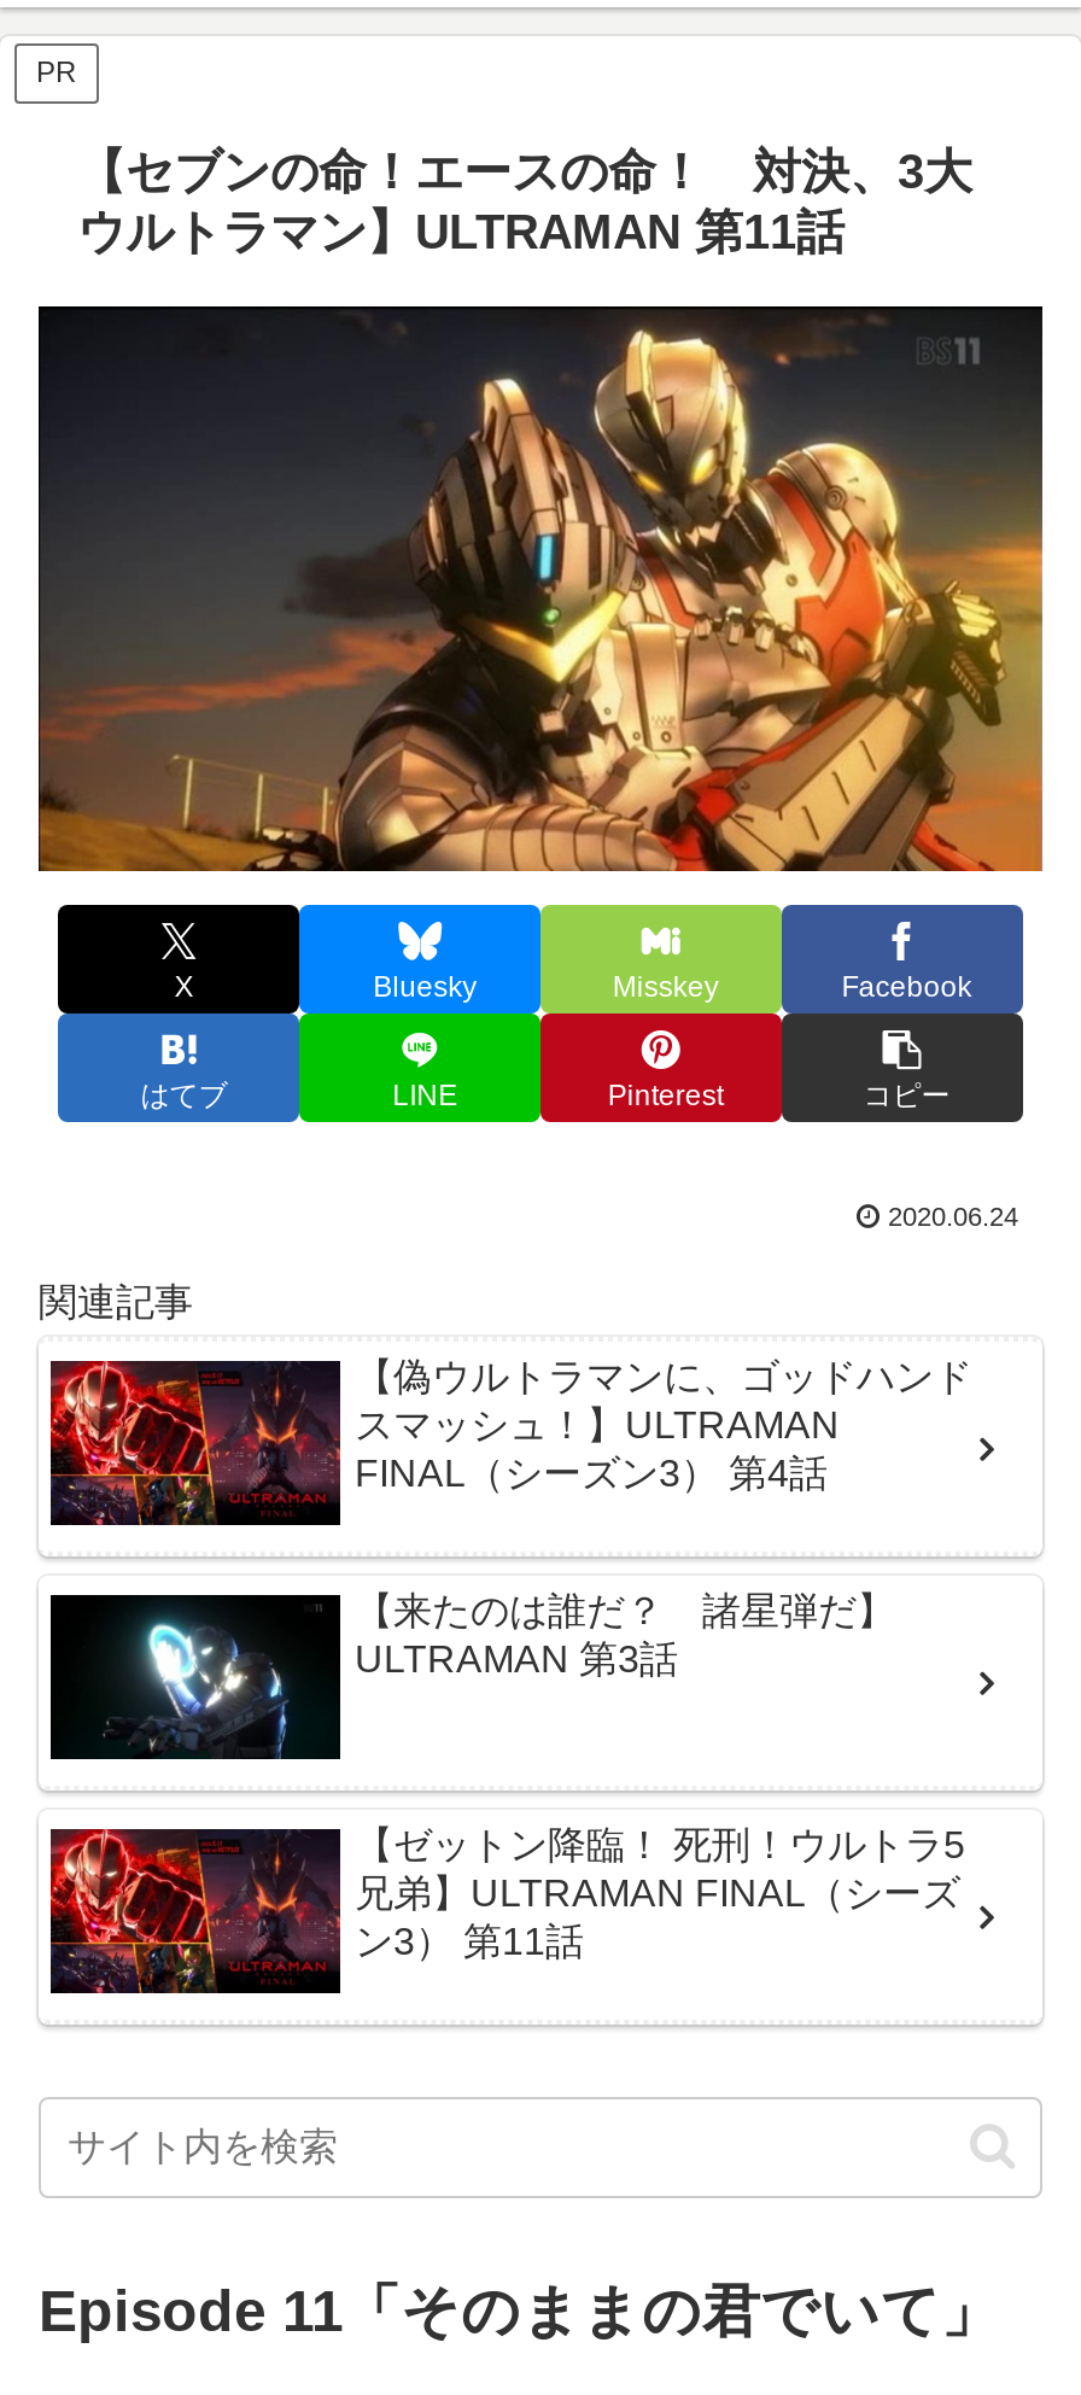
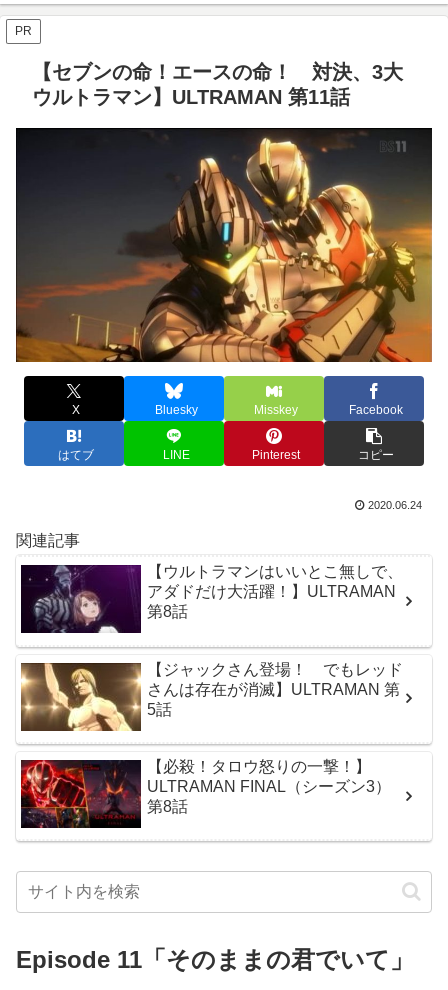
- [image]
- 【偽ウルトラマンに、ゴッドハンド
- スマッシュ！】ULTRAMAN
- FINAL（シーズン3） 第4話
+ [image]
+ 【ウルトラマンはいいとこ無しで、
+ アダドだけ大活躍！】ULTRAMAN
+ 第8話

- [image]
- 【来たのは誰だ？ 諸星弾だ】
- ULTRAMAN 第3話
+ [image]
+ 【ジャックさん登場！ でもレッド
+ さんは存在が消滅】ULTRAMAN 第
+ 5話

- 【ゼットン降臨！ 死刑！ウルトラ5
- 兄弟】ULTRAMAN FINAL（シーズ
- ン3） 第11話
+ 【必殺！タロウ怒りの一撃！】
+ ULTRAMAN FINAL（シーズン3）
+ 第8話
